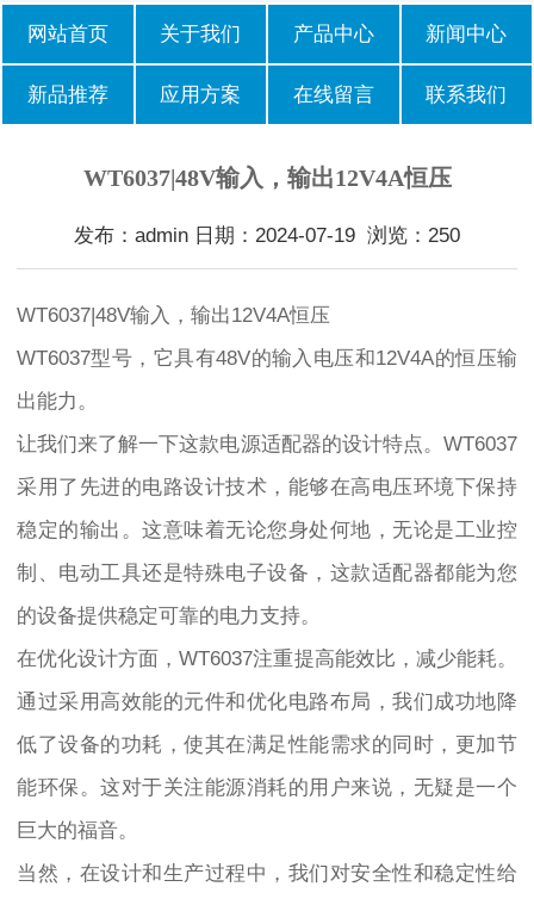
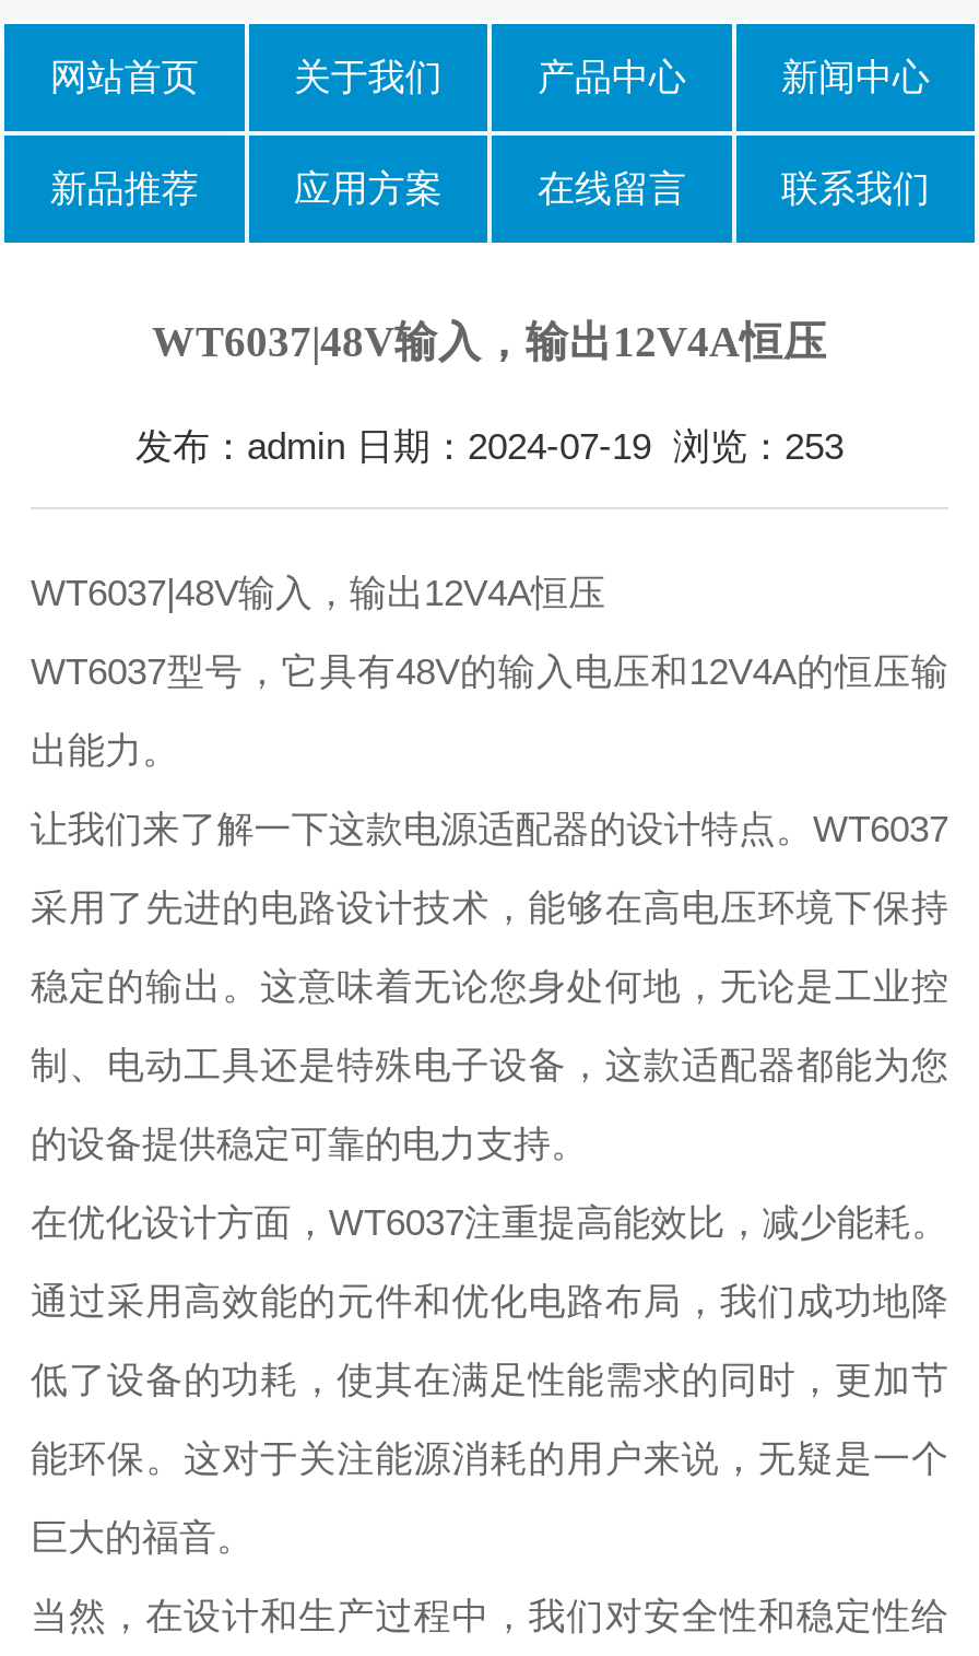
- 发布：admin 日期：2024-07-19 浏览：250
+ 发布：admin 日期：2024-07-19 浏览：253
